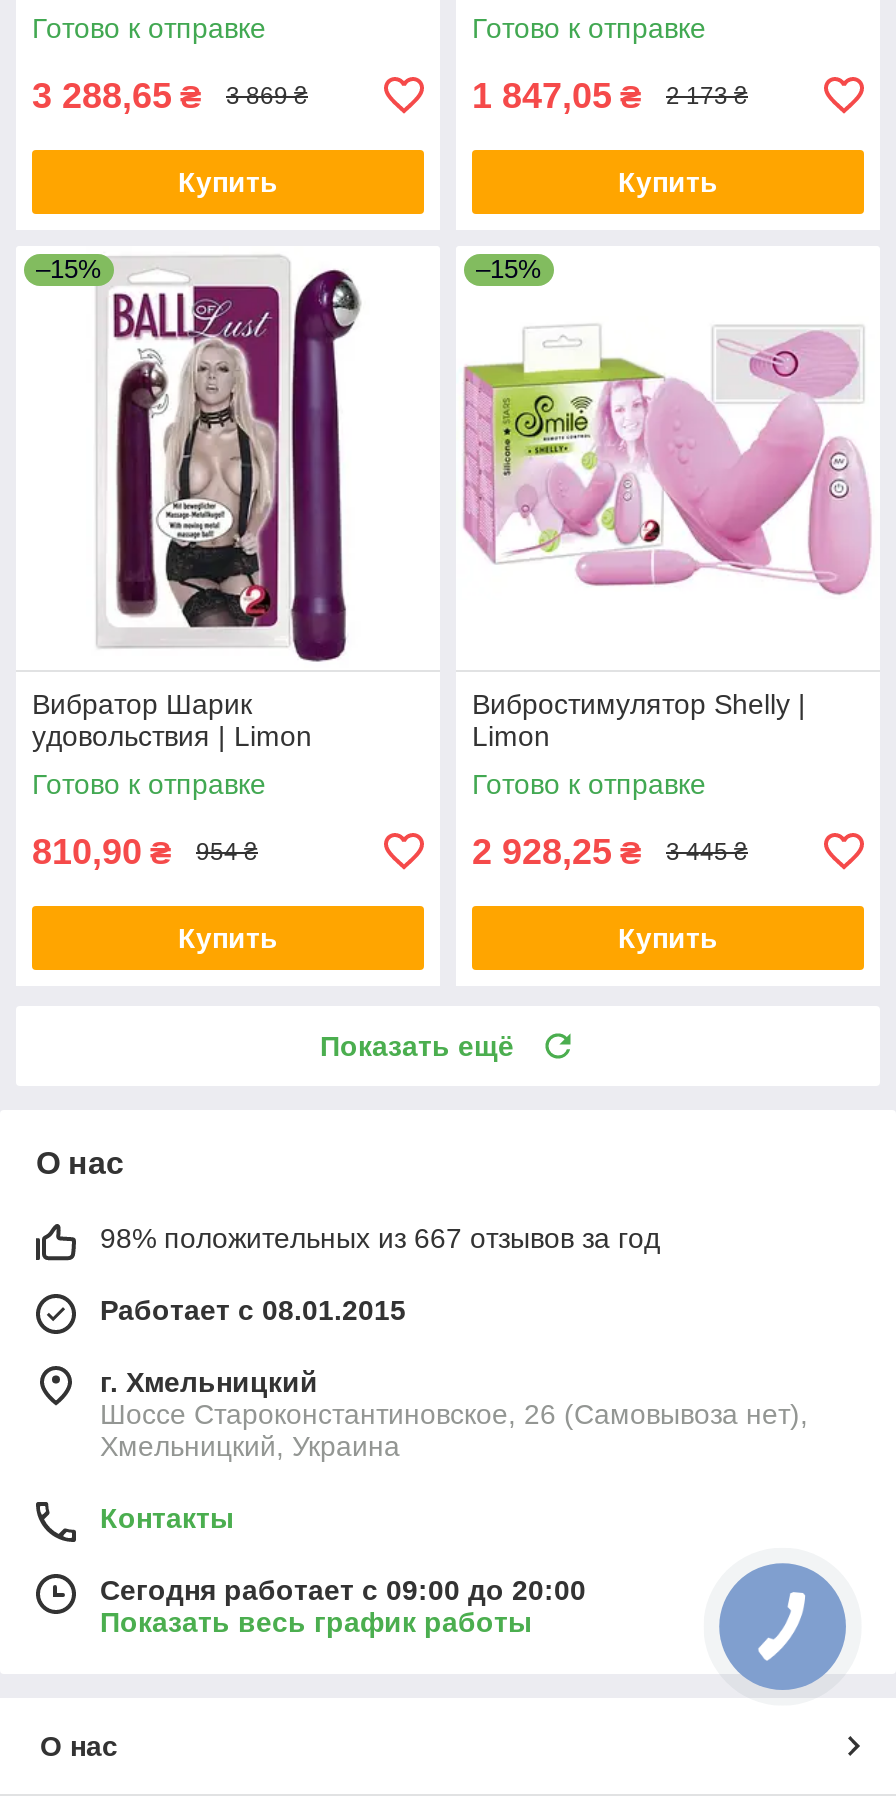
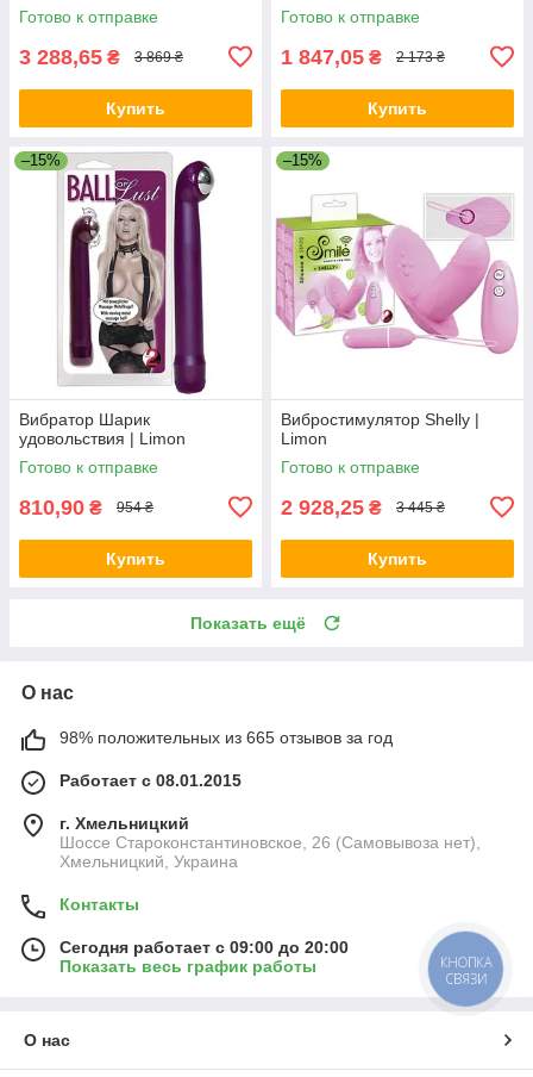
- 98% положительных из 667 отзывов за год
+ 98% положительных из 665 отзывов за год

+ КНОПКА
+ СВЯЗИ
